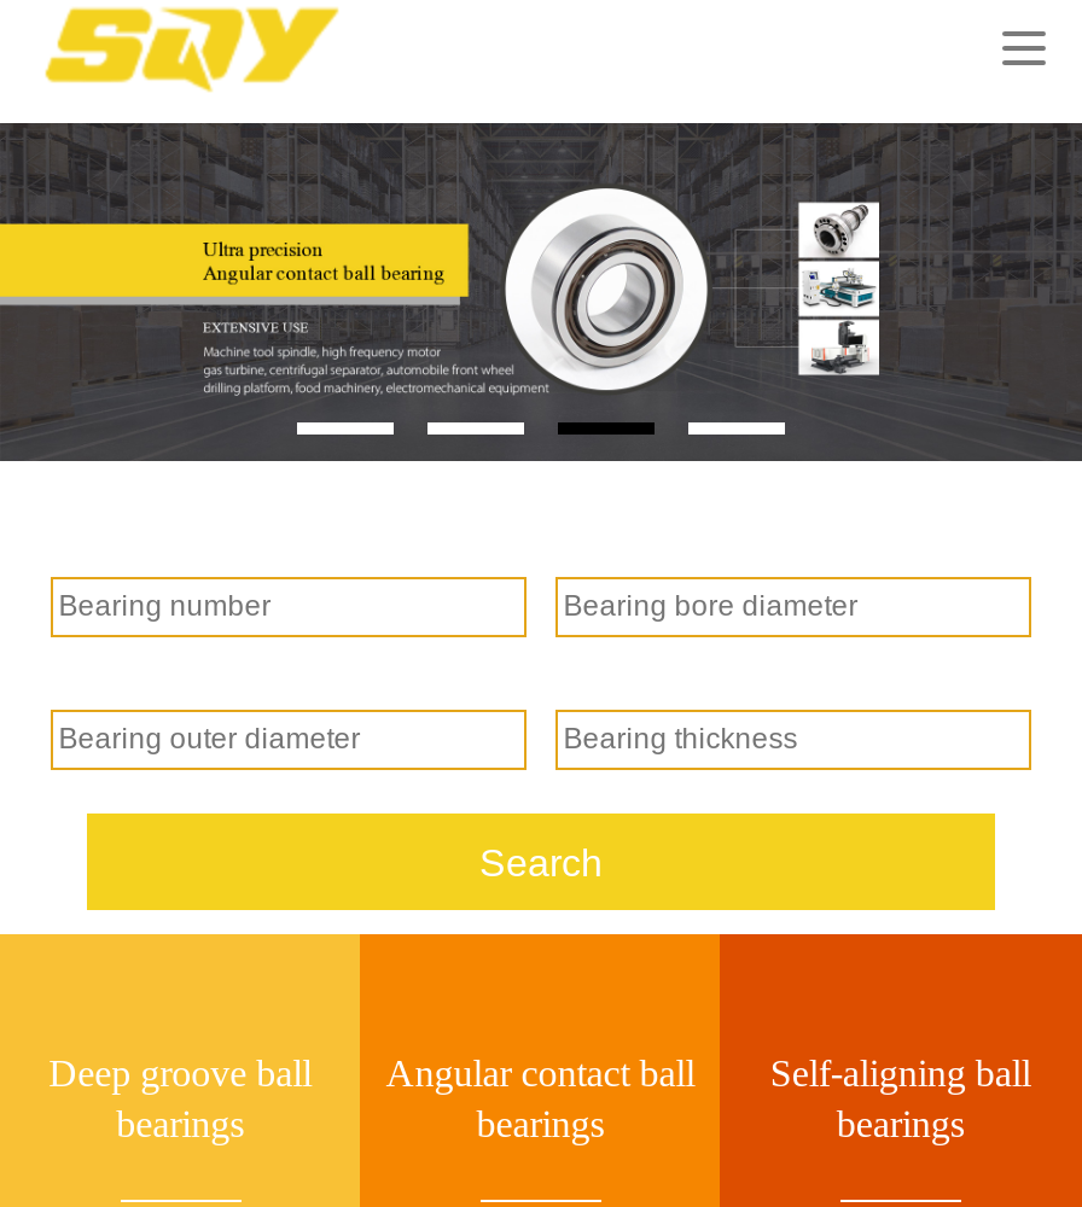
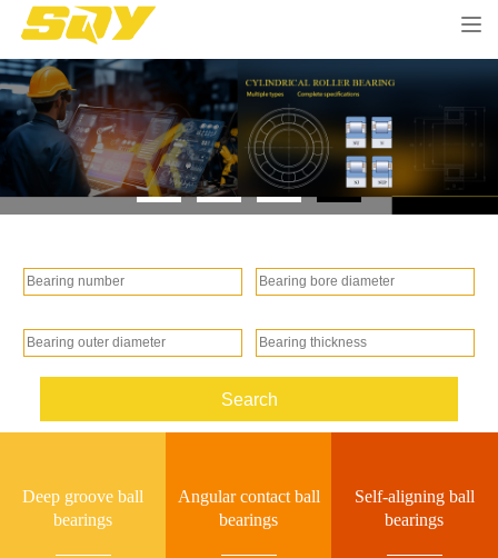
- [image]
+ [image]
